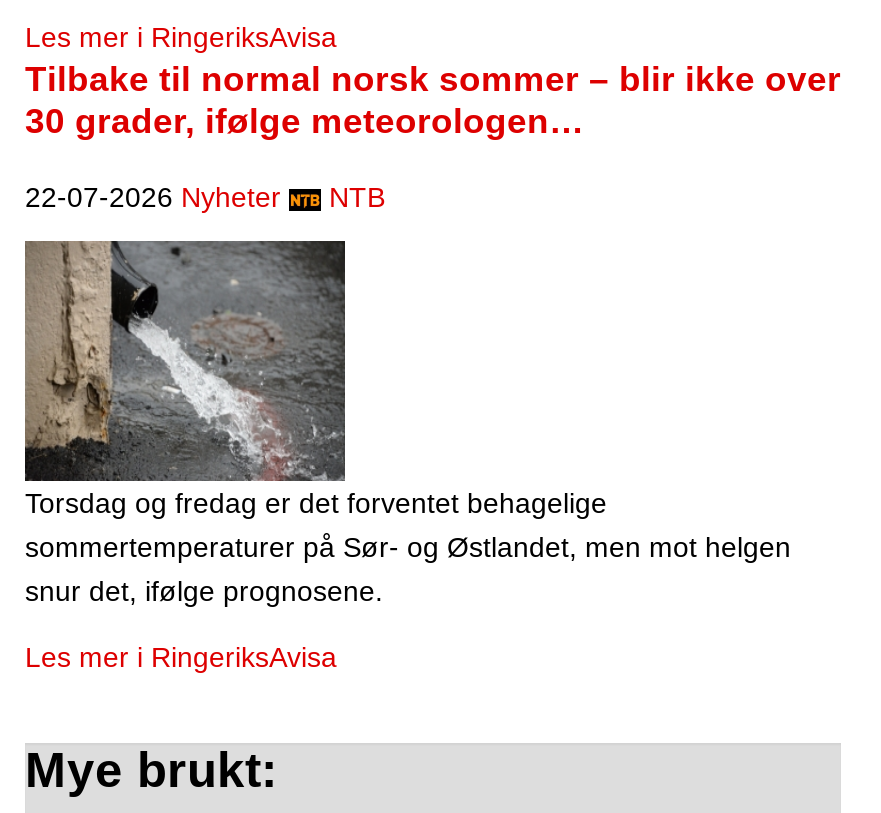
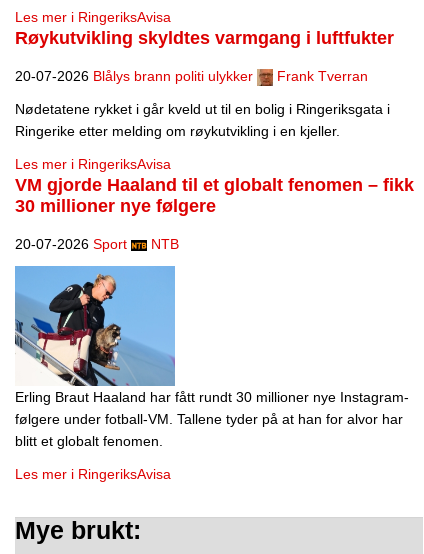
- Tilbake til normal norsk sommer – blir ikke over
- 30 grader, ifølge meteorologen…
- 22-07-2026 Nyheter
+ Røykutvikling skyldtes varmgang i luftfukter
+ 20-07-2026 Blålys brann politi ulykker
+ Frank Tverran
+ Nødetatene rykket i går kveld ut til en bolig i Ringeriksgata i
+ Ringerike etter melding om røykutvikling i en kjeller.
+ Les mer i RingeriksAvisa
+ VM gjorde Haaland til et globalt fenomen – fikk
+ 30 millioner nye følgere
+ 20-07-2026 Sport

- [image]
- Torsdag og fredag er det forventet behagelige
- sommertemperaturer på Sør- og Østlandet, men mot helgen
- snur det, ifølge prognosene.
+ [image]
+ Erling Braut Haaland har fått rundt 30 millioner nye Instagram-
+ følgere under fotball-VM. Tallene tyder på at han for alvor har
+ blitt et globalt fenomen.
